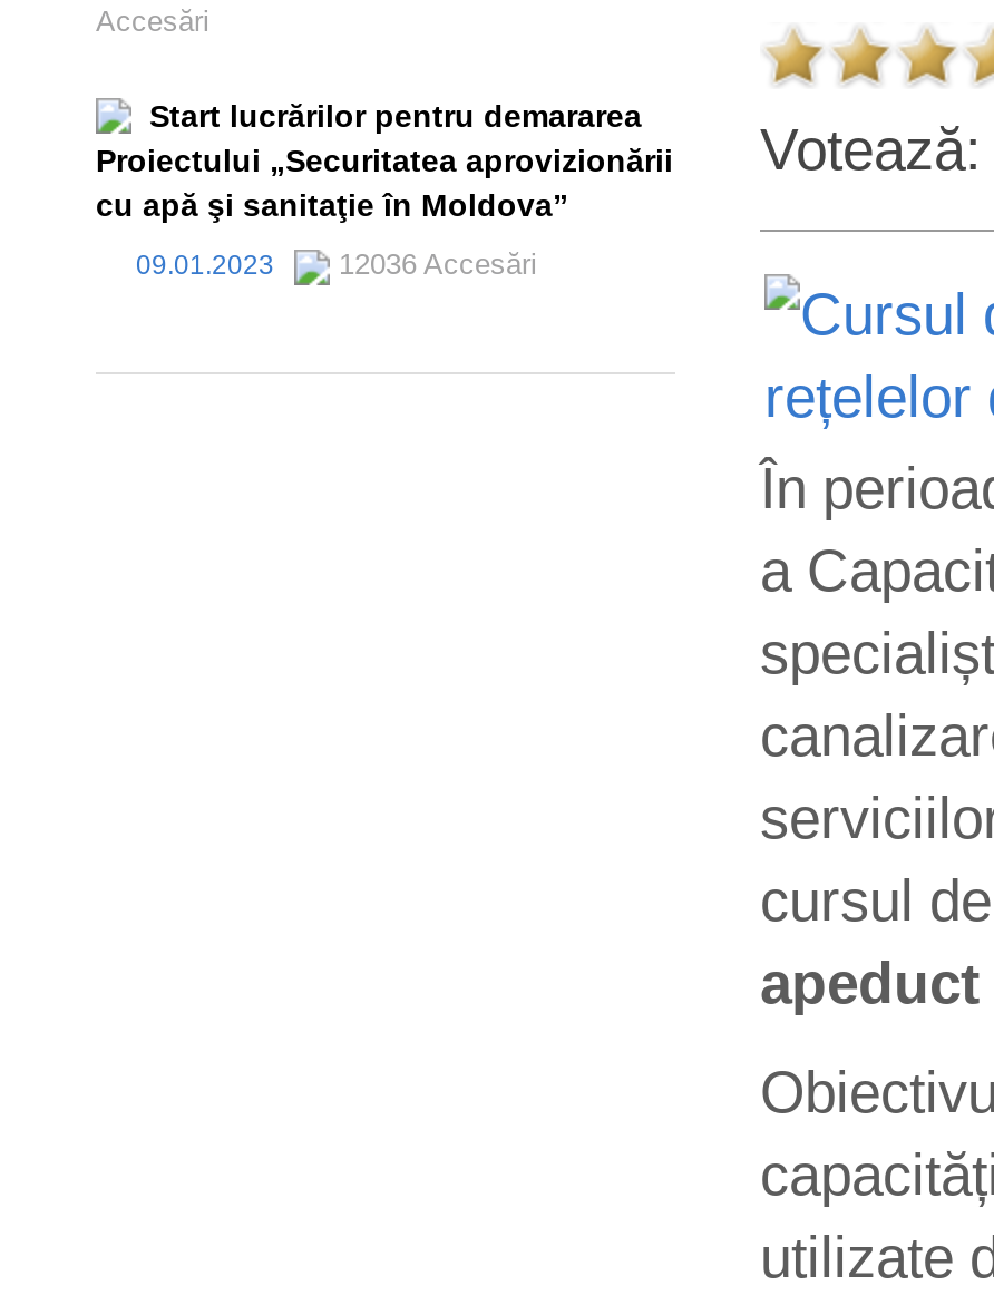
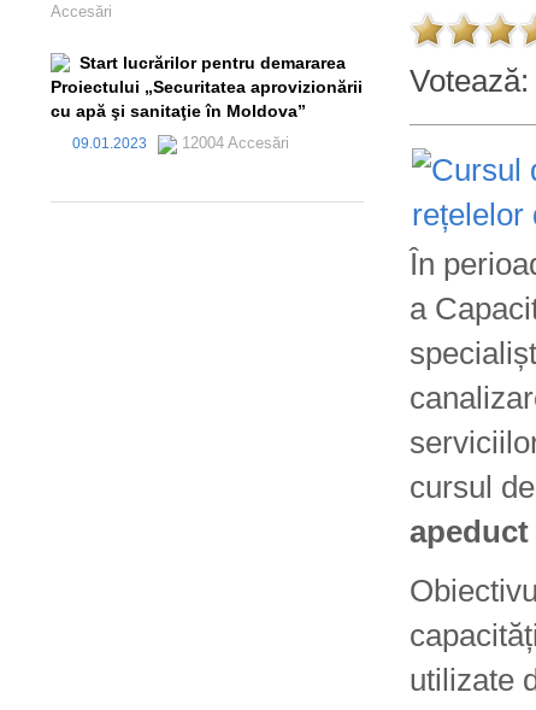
- 09.01.2023 12036 Accesări
+ 09.01.2023 12004 Accesări
